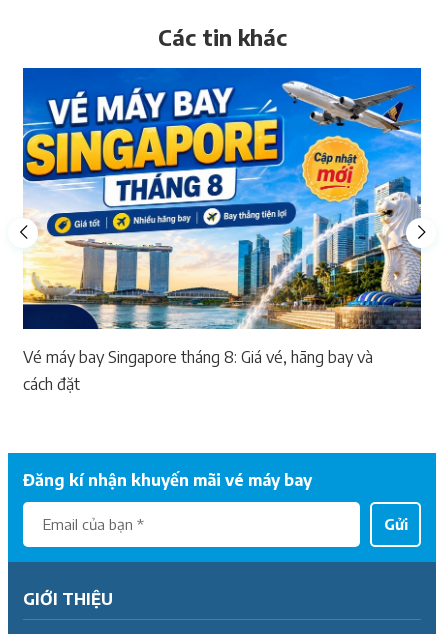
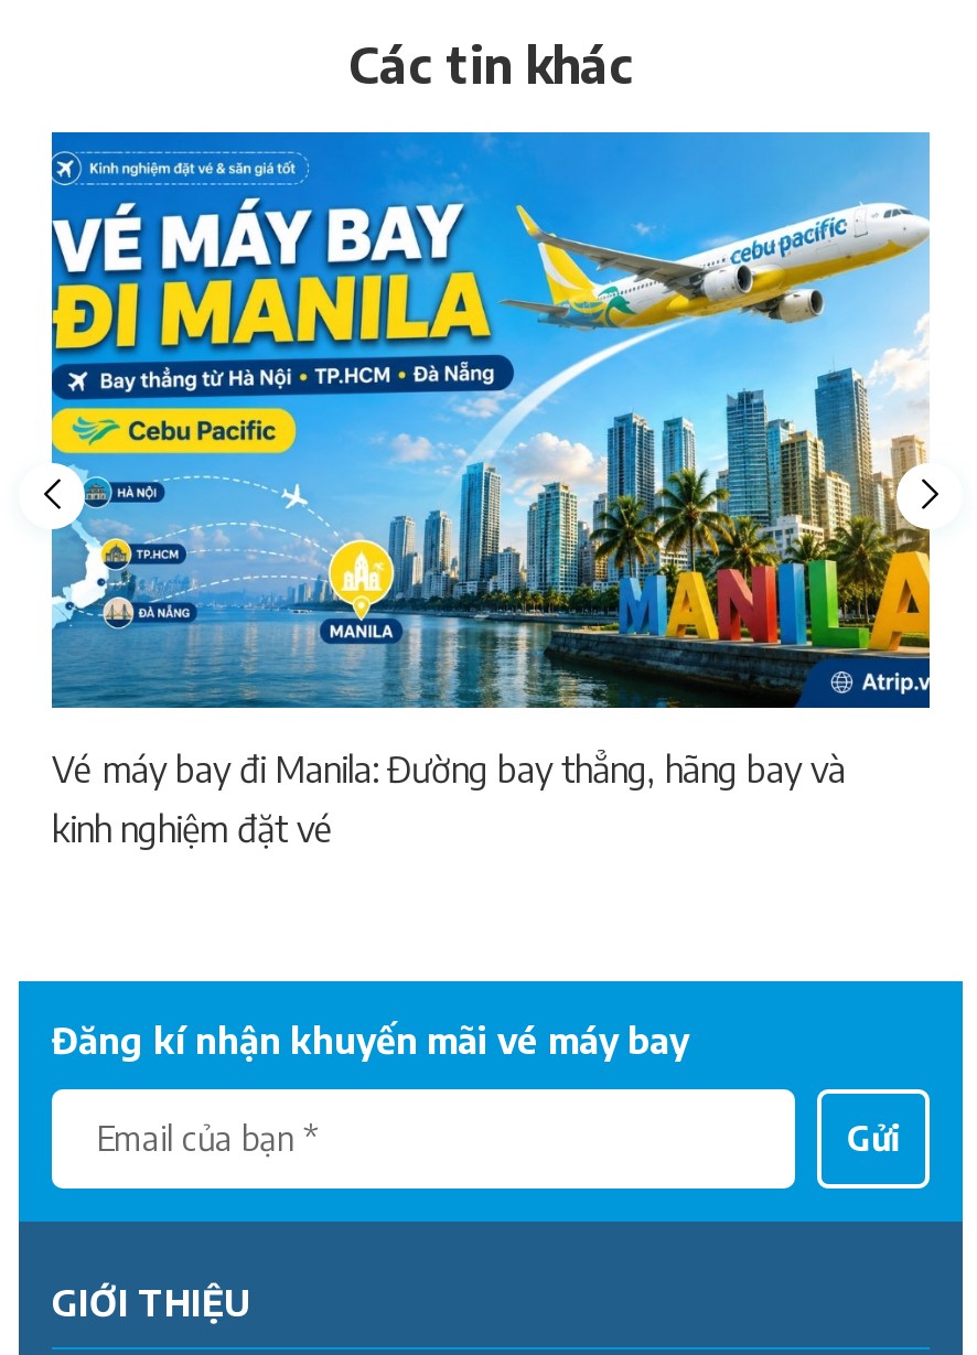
- [image]
- Vé máy bay Singapore tháng 8: Giá vé, hãng bay và
- cách đặt
+ [image]
+ Vé máy bay đi Manila: Đường bay thẳng, hãng bay và
+ kinh nghiệm đặt vé
